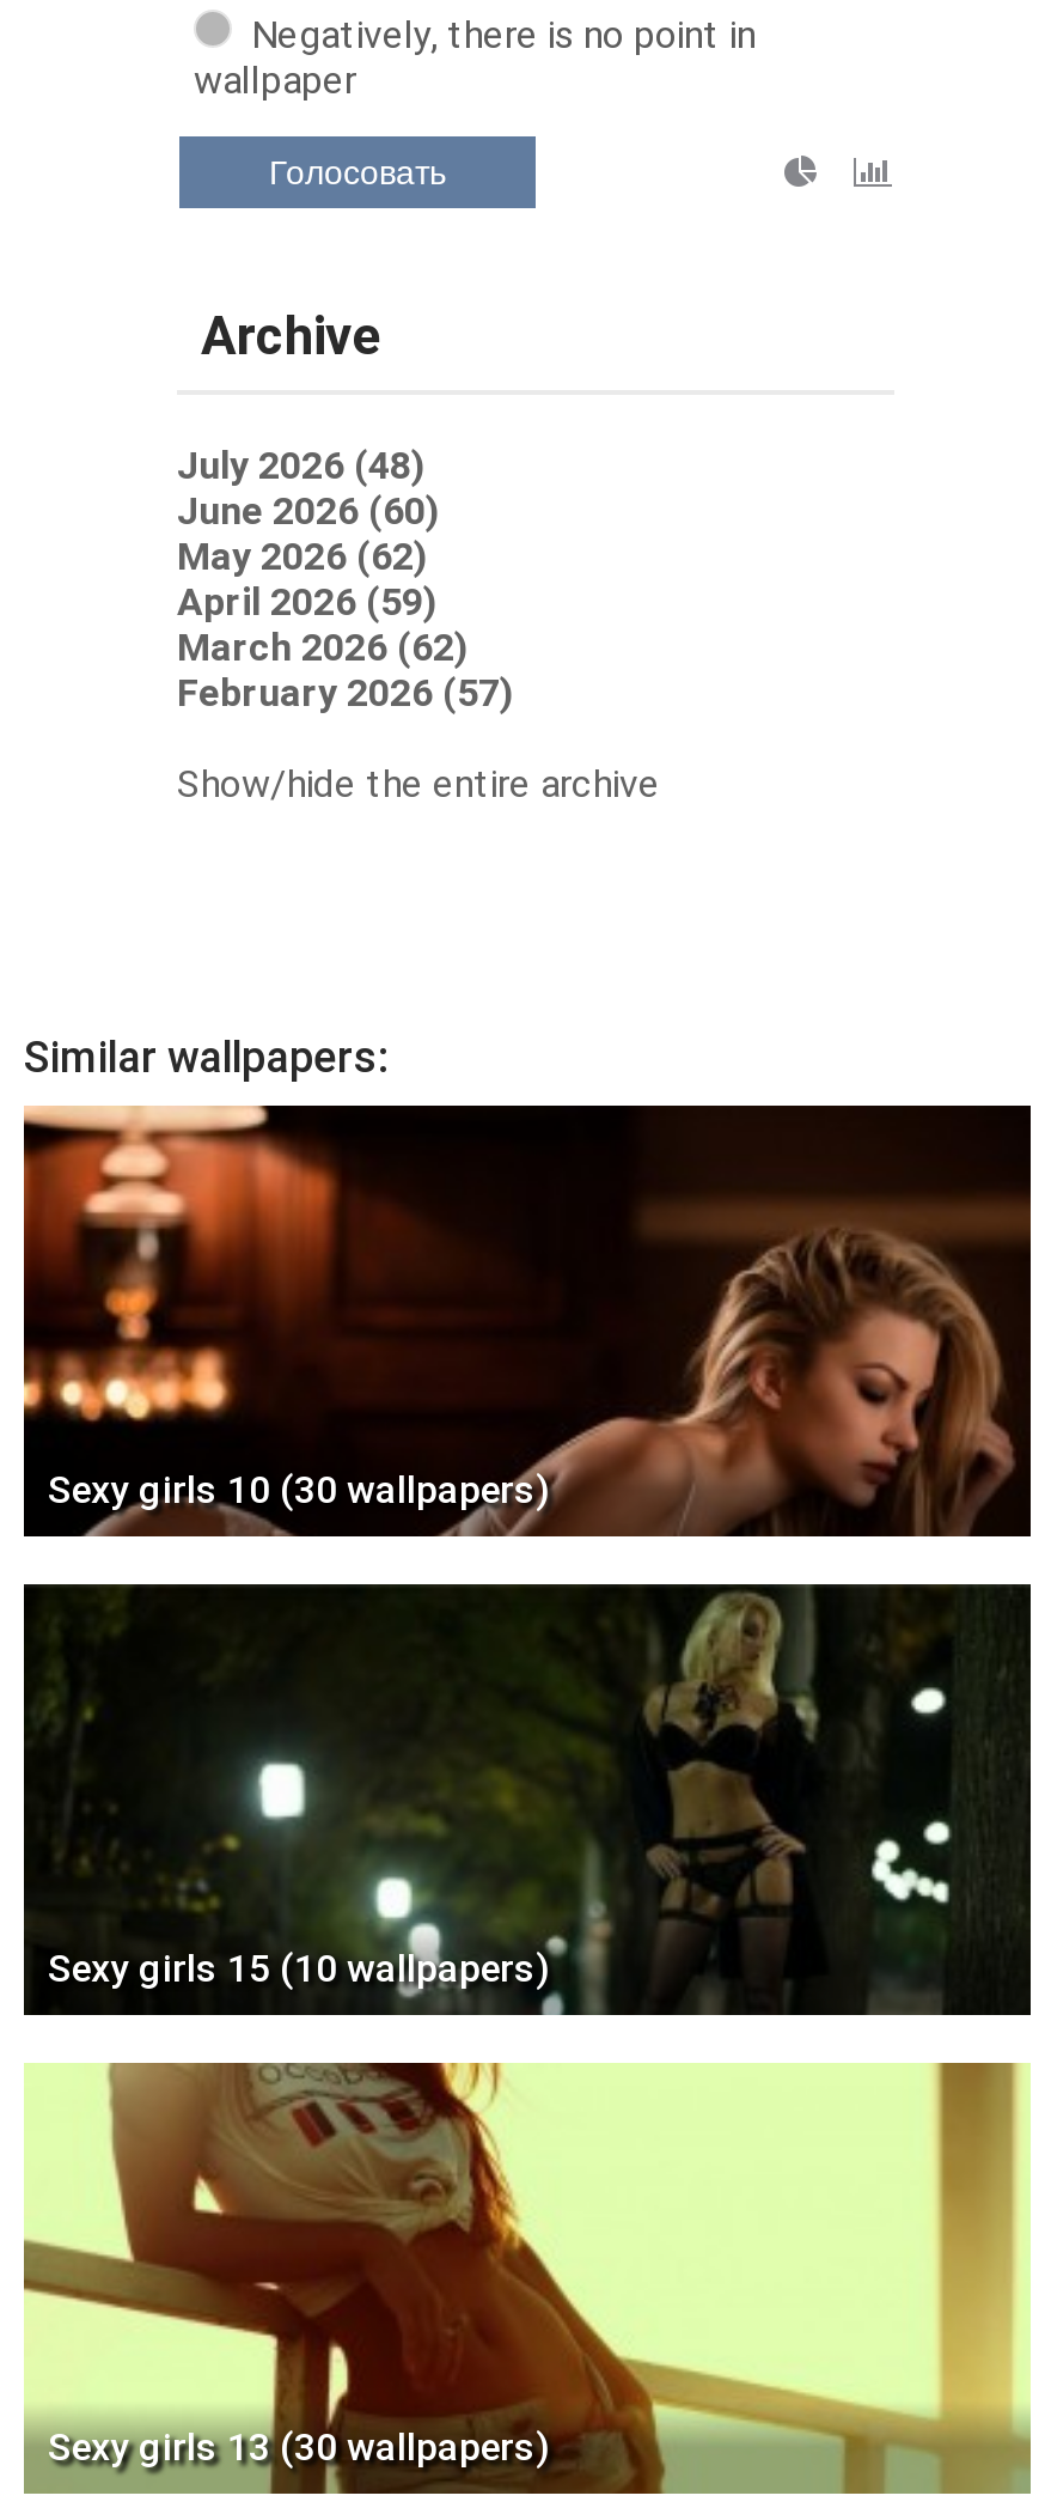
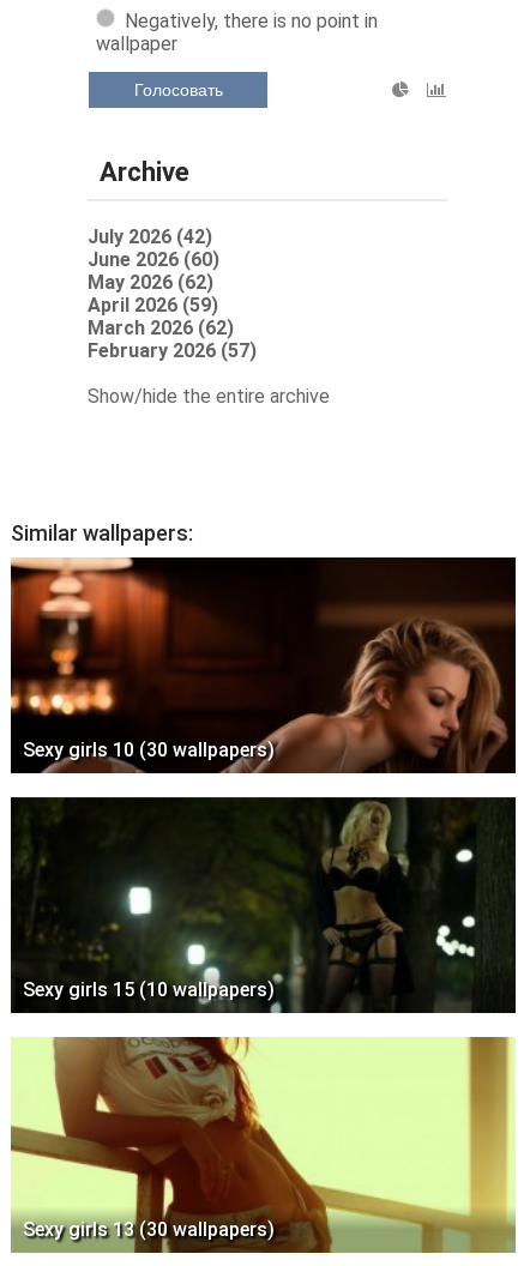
- July 2026 (48)
+ July 2026 (42)
